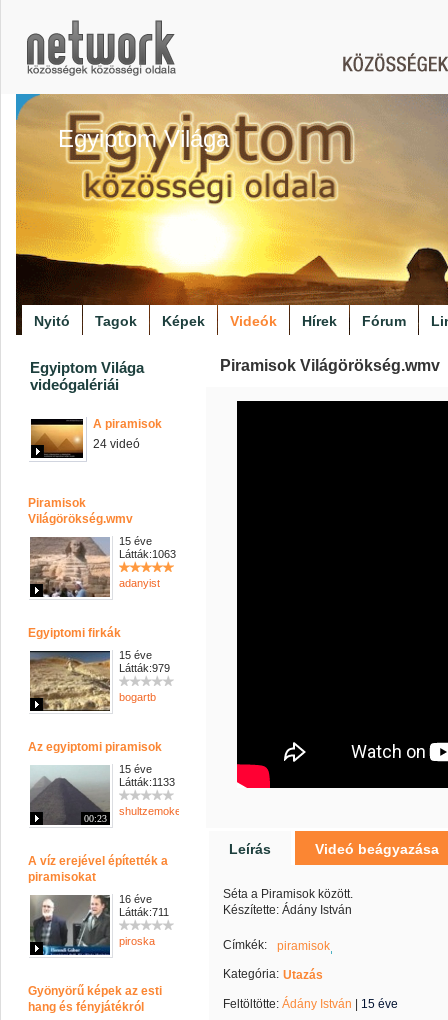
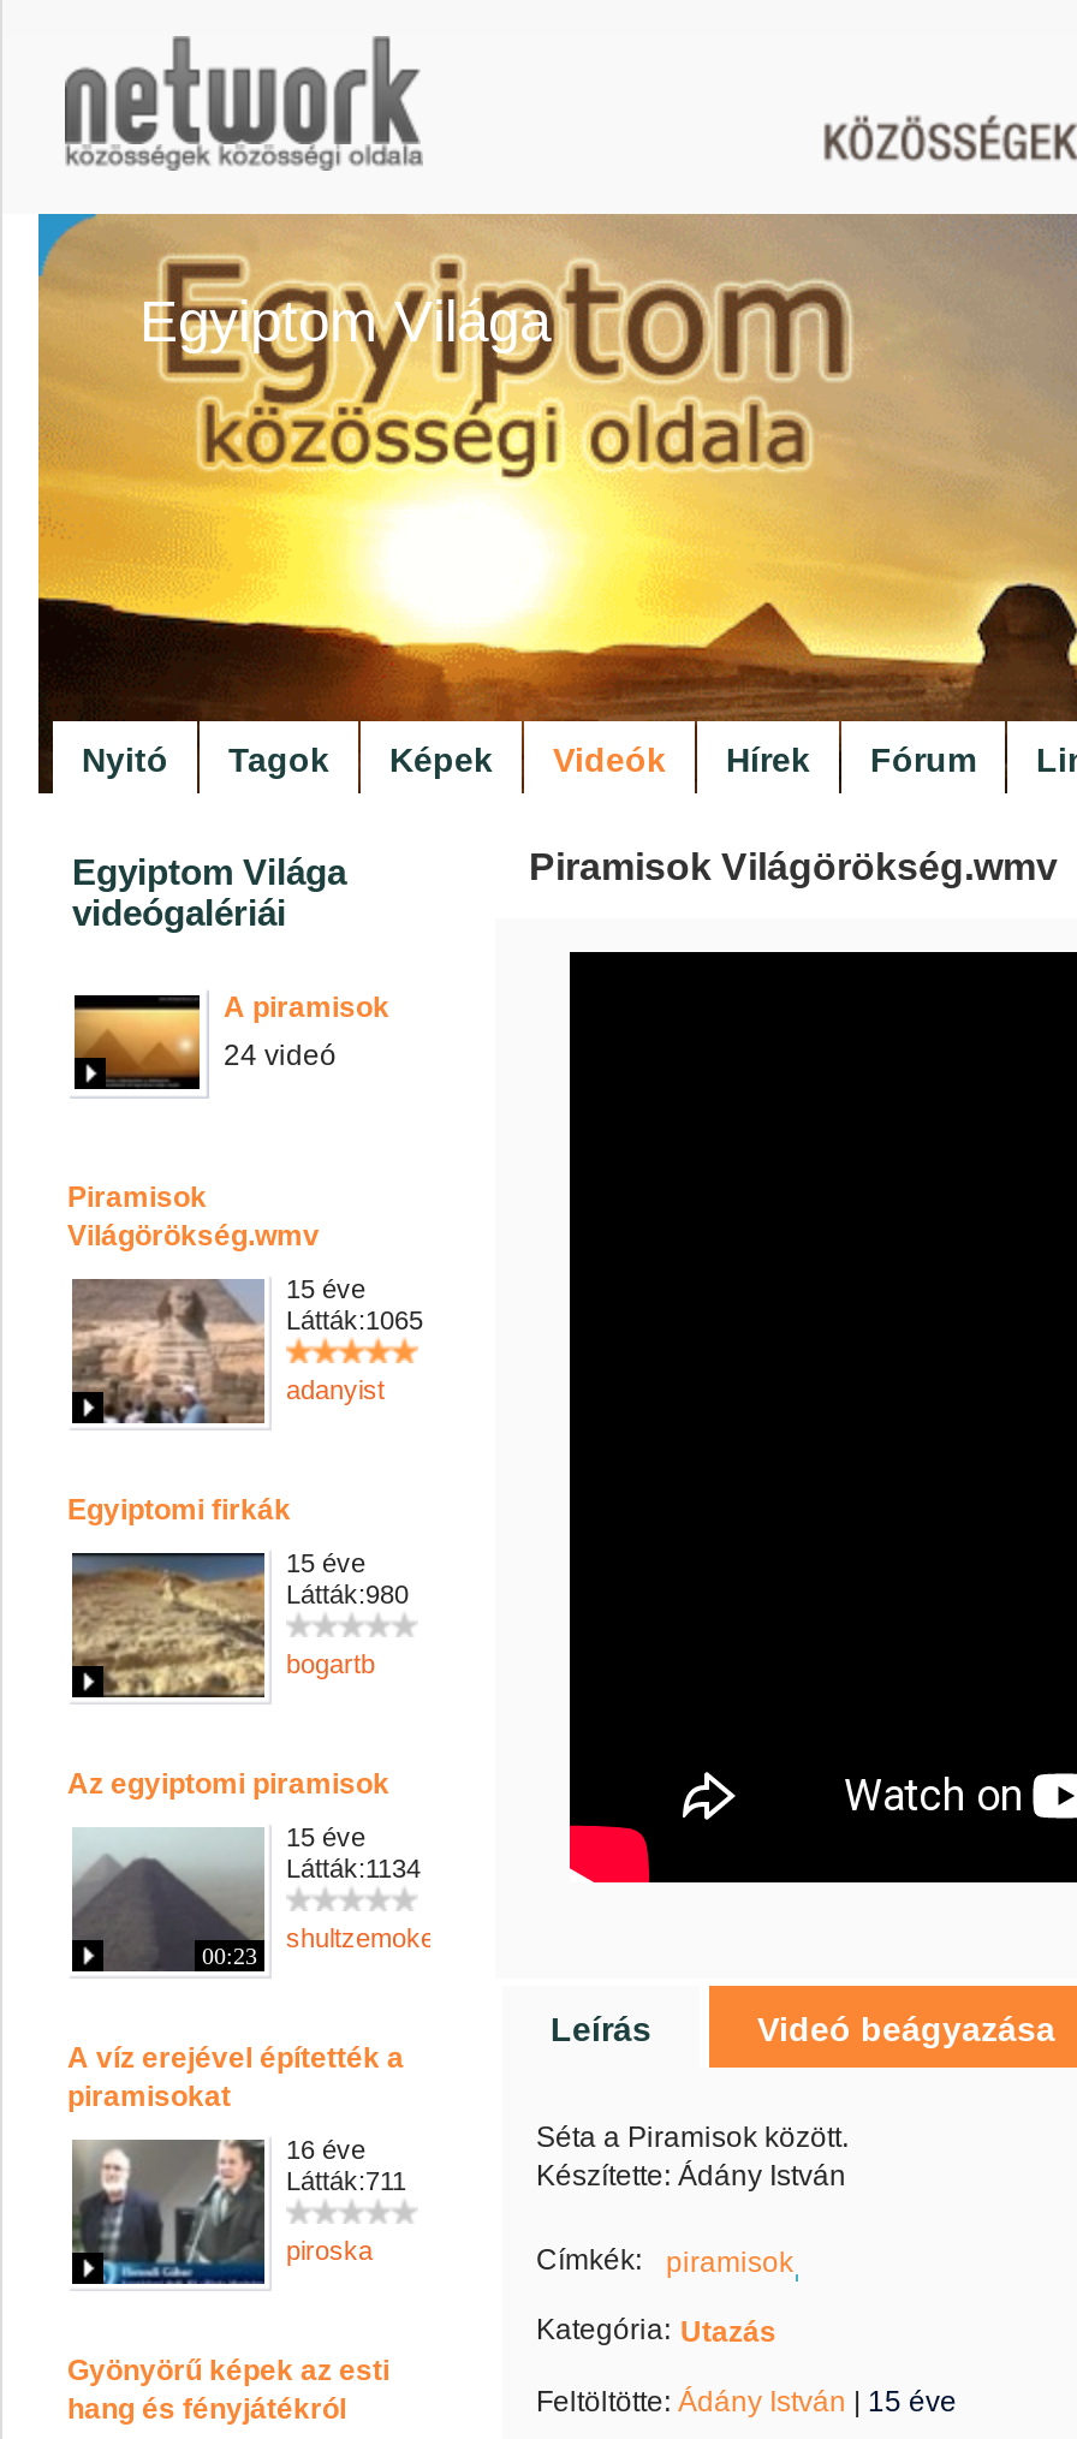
- Látták:1063
+ Látták:1065

- Látták:979
+ Látták:980

- Látták:1133
+ Látták:1134
